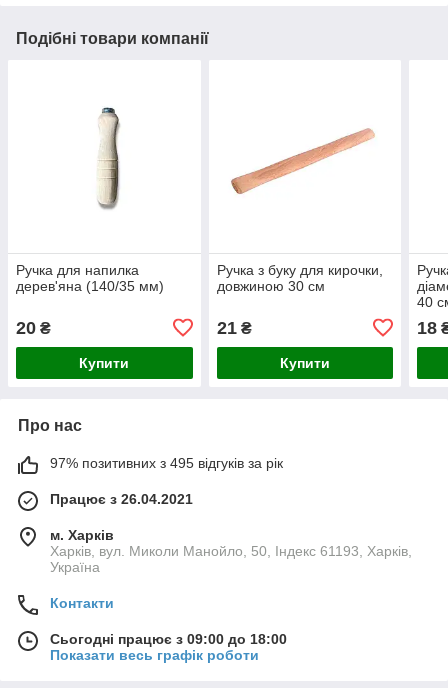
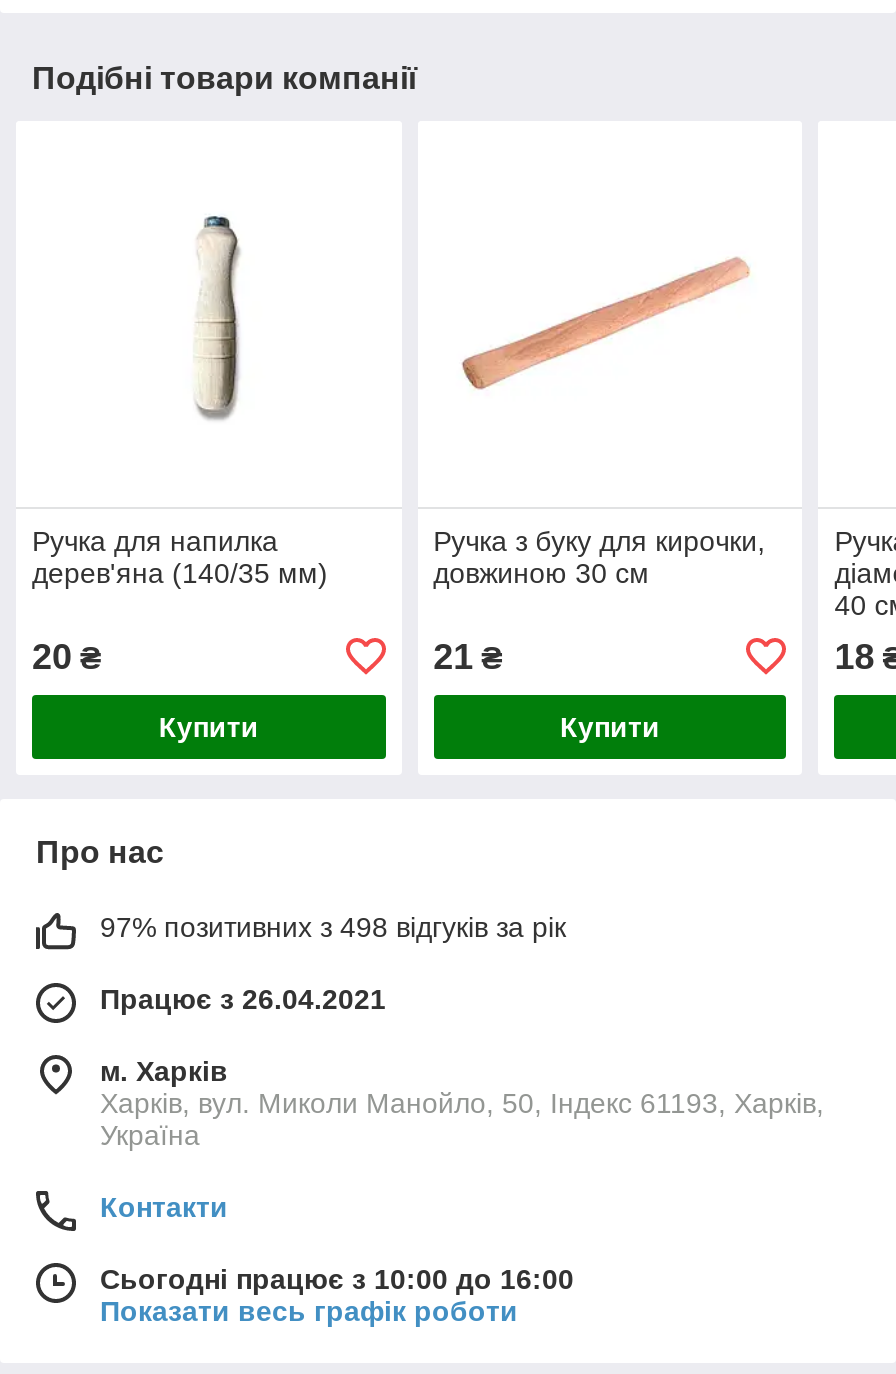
- 97% позитивних з 495 відгуків за рік
+ 97% позитивних з 498 відгуків за рік

- Сьогодні працює з 09:00 до 18:00
+ Сьогодні працює з 10:00 до 16:00
